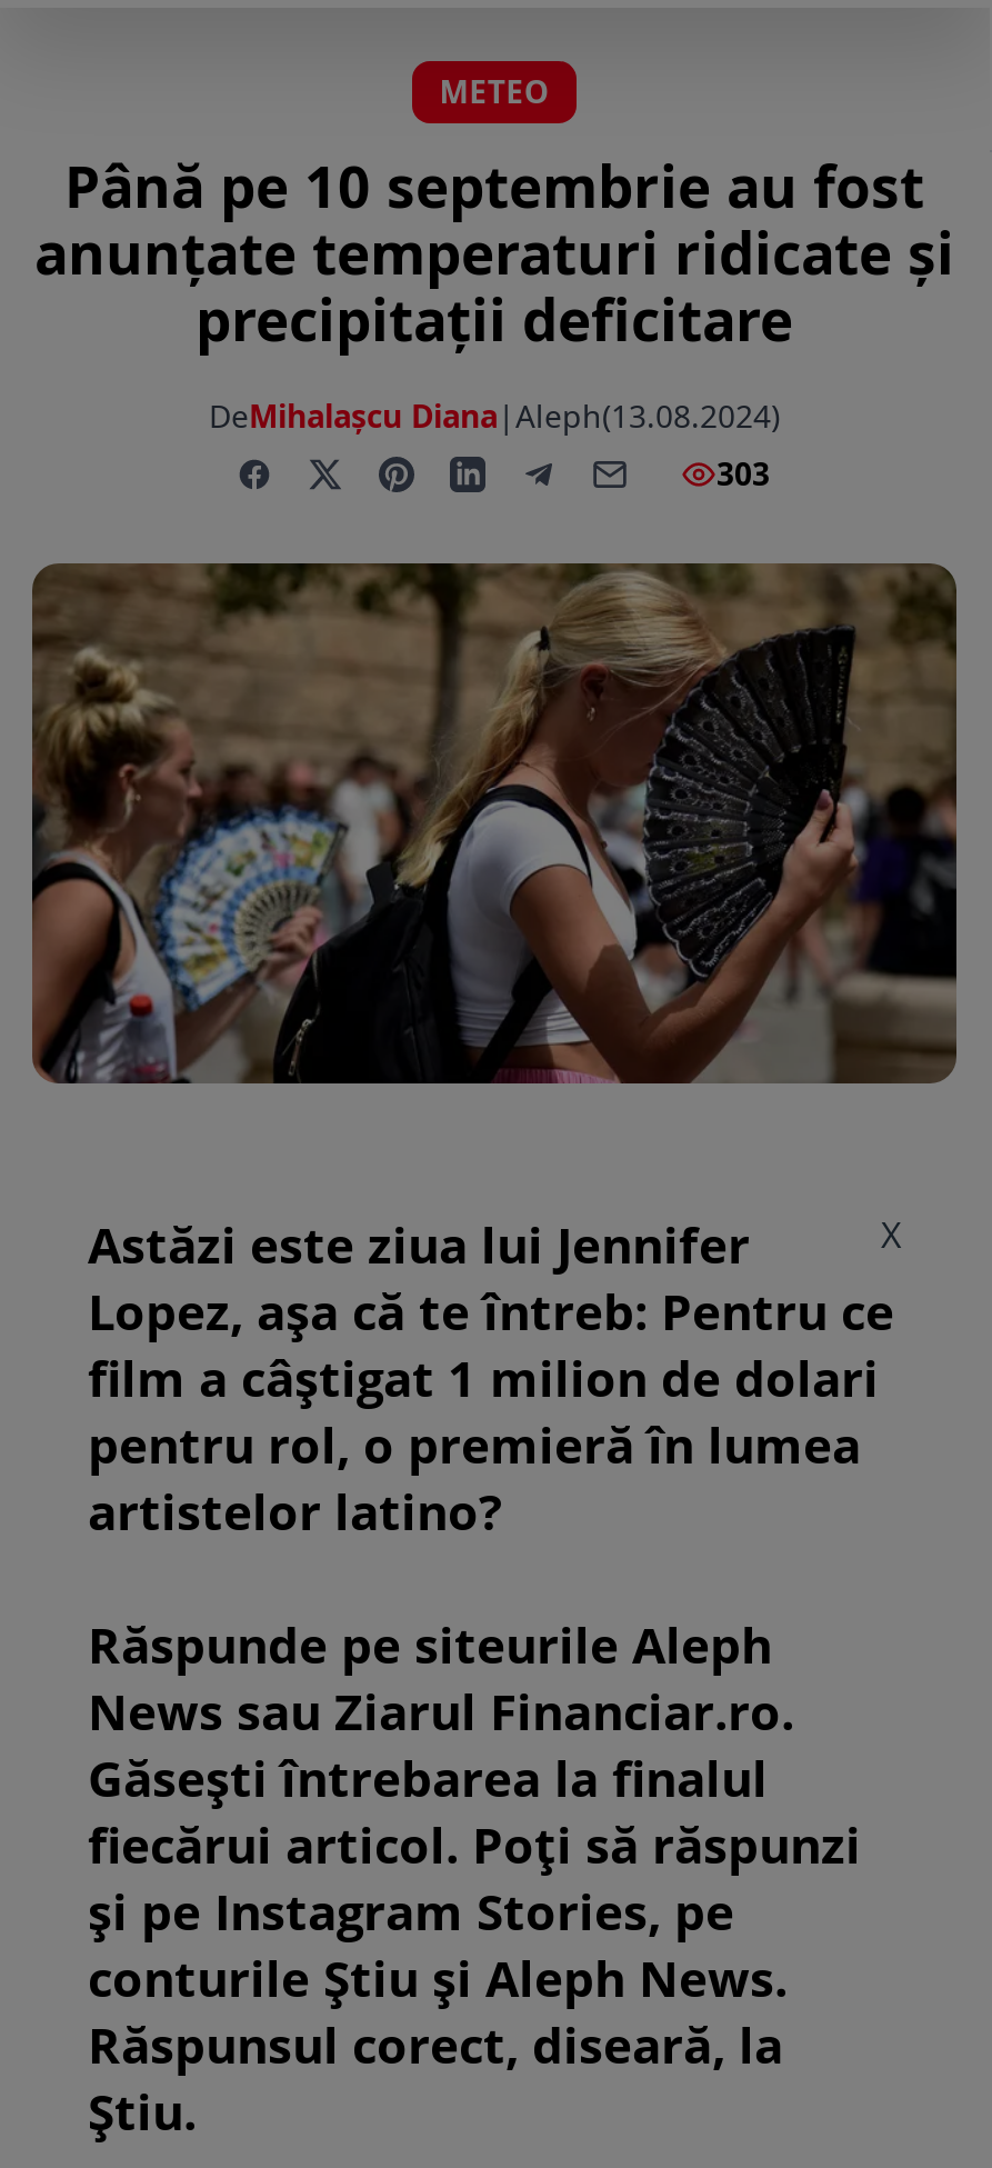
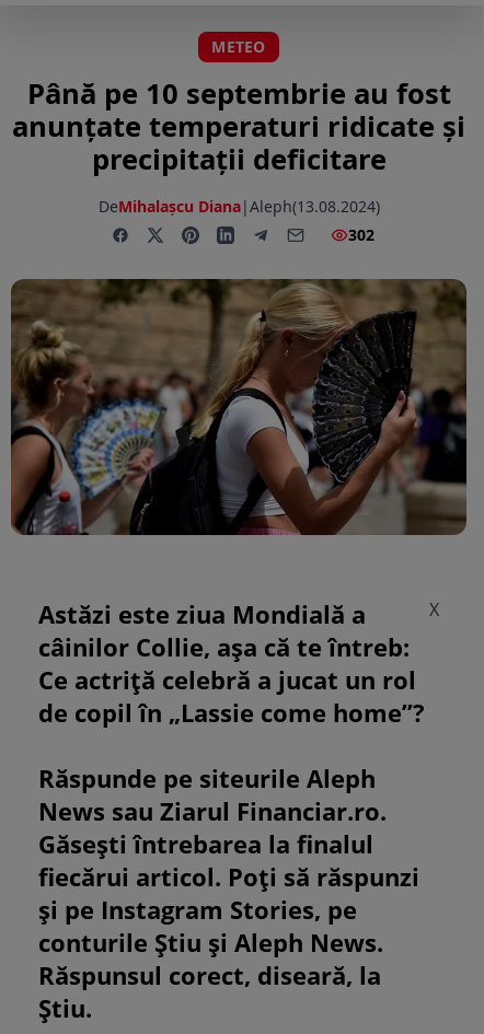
- 303
+ 302

- Astăzi este ziua lui Jennifer
- Lopez, așa că te întreb: Pentru ce
- film a câștigat 1 milion de dolari
- pentru rol, o premieră în lumea
- artistelor latino?
+ Astăzi este ziua Mondială a
+ câinilor Collie, așa că te întreb:
+ Ce actriță celebră a jucat un rol
+ de copil în „Lassie come home”?
